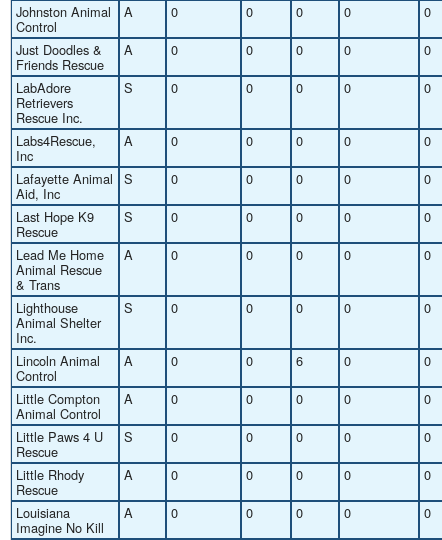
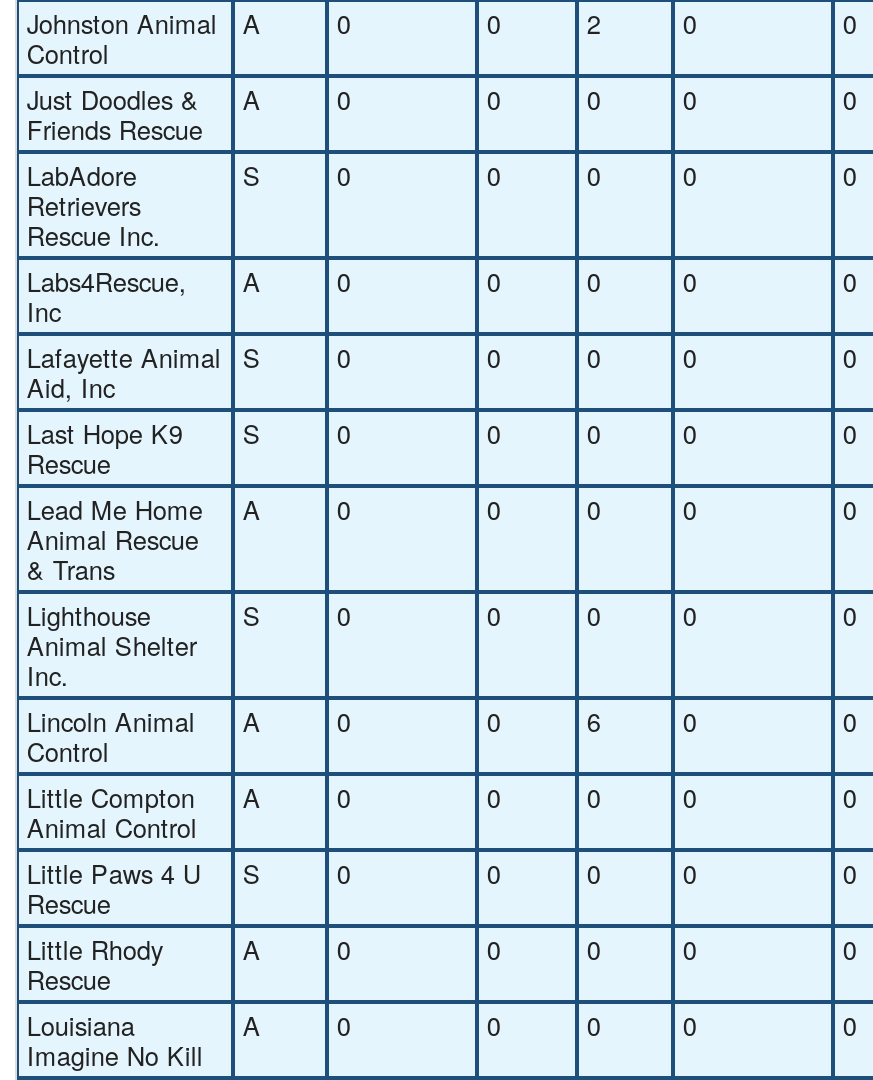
- 0
+ 2
